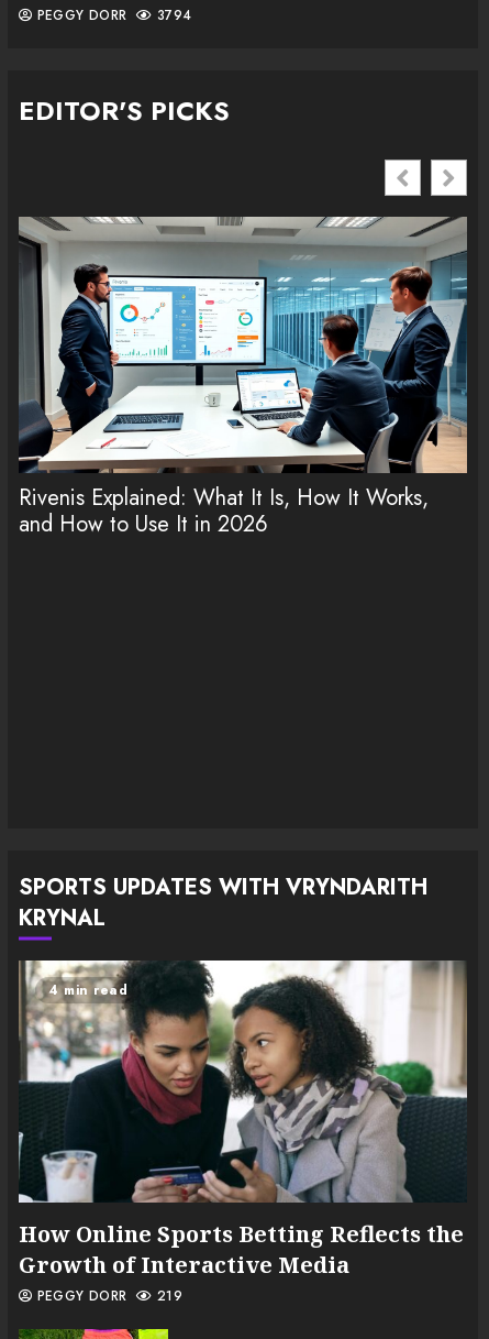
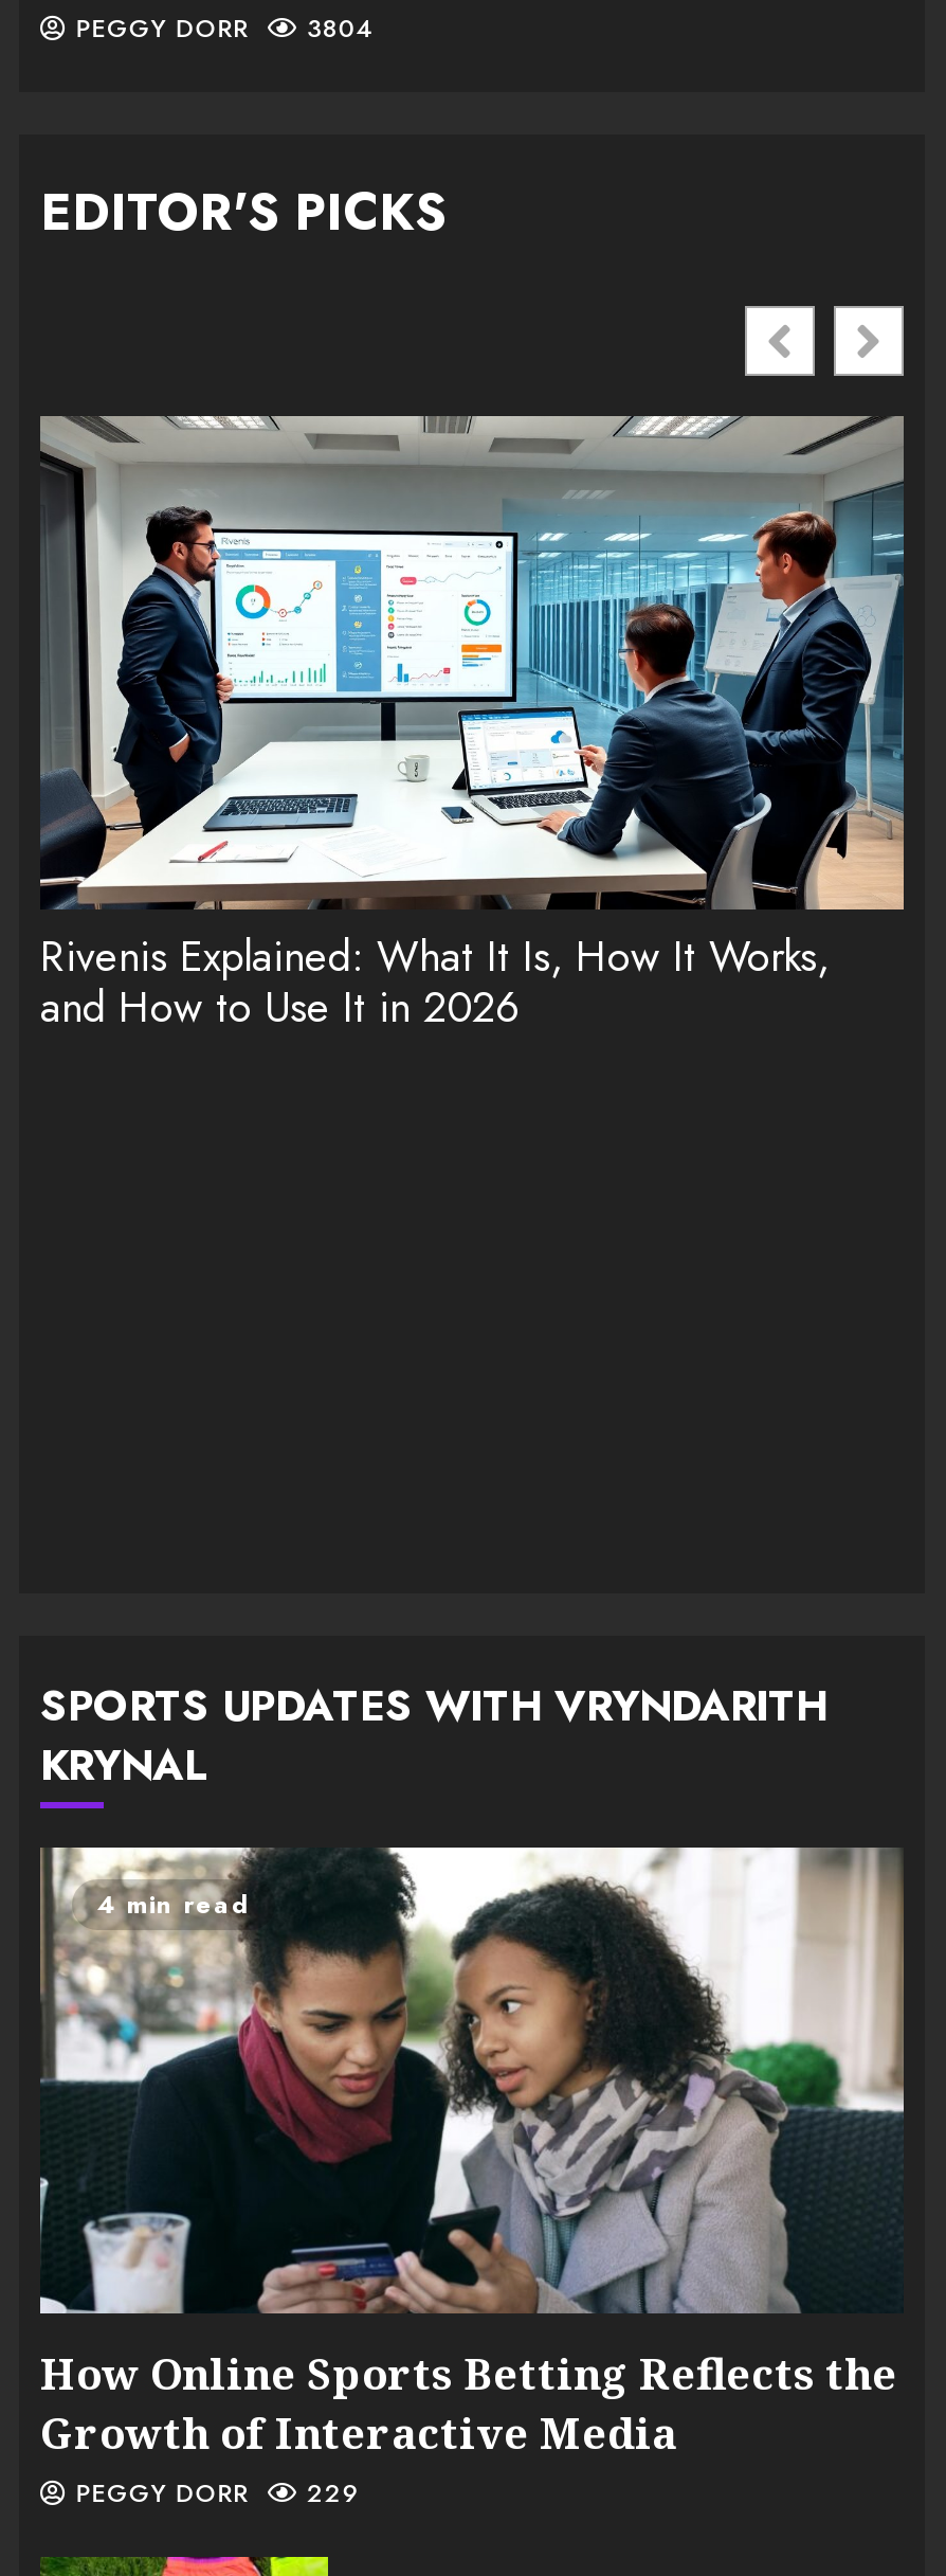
- PEGGY DORR 3794
+ PEGGY DORR 3804

- PEGGY DORR 219
+ PEGGY DORR 229
